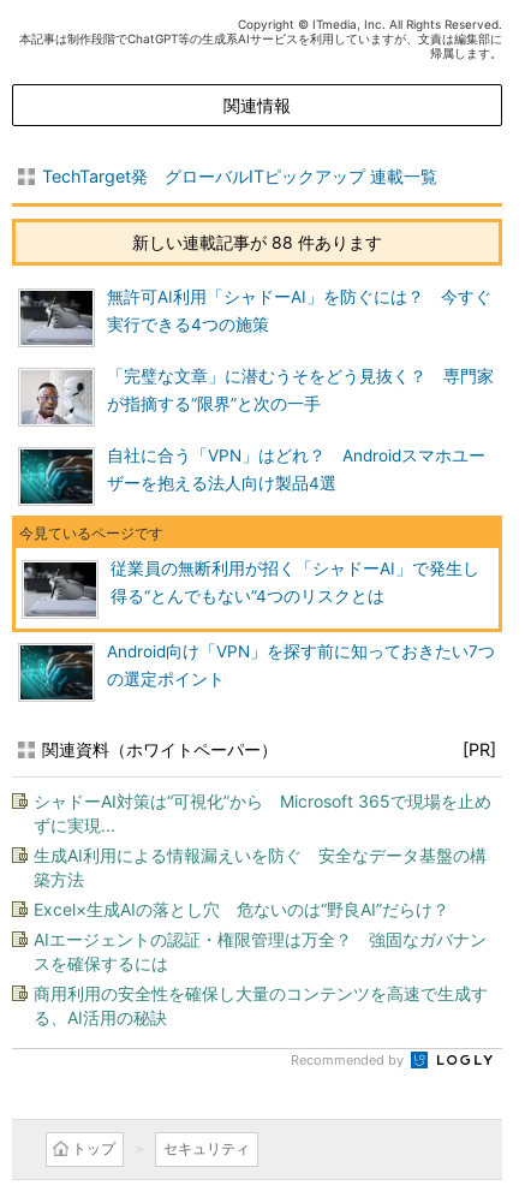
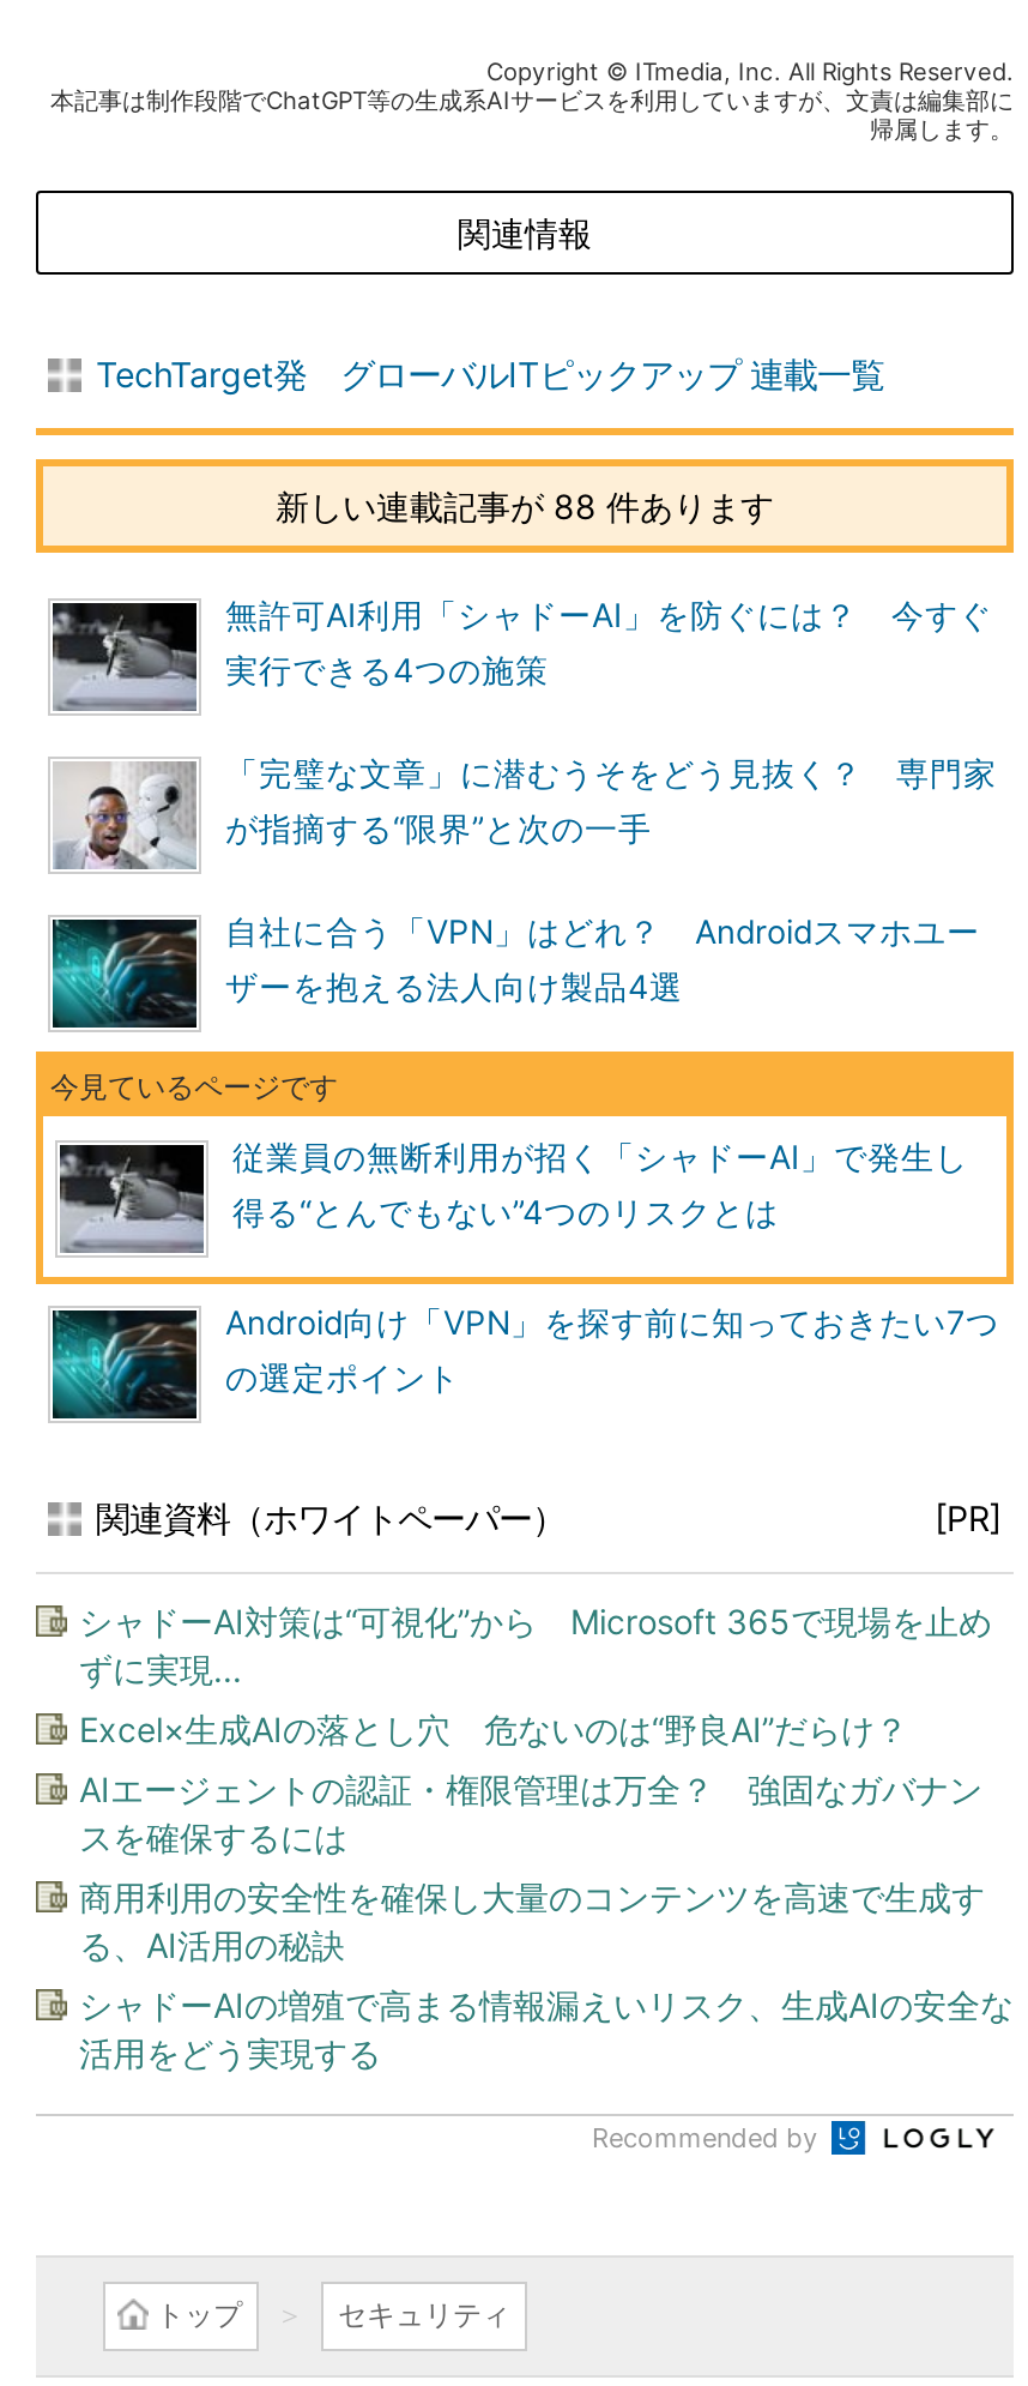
- 生成AI利用による情報漏えいを防ぐ 安全なデータ基盤の構
- 築方法

moved up: Excel×生成AIの落とし穴 危ないのは“野良AI”だらけ？ | AIエージェントの認証・権限管理は万全？ 強固なガバナン | スを確保するには | 商用利用の安全性を確保し大量のコンテンツを高速で生成す | る、AI活用の秘訣

+ シャドーAIの増殖で高まる情報漏えいリスク、生成AIの安全な
+ 活用をどう実現する
